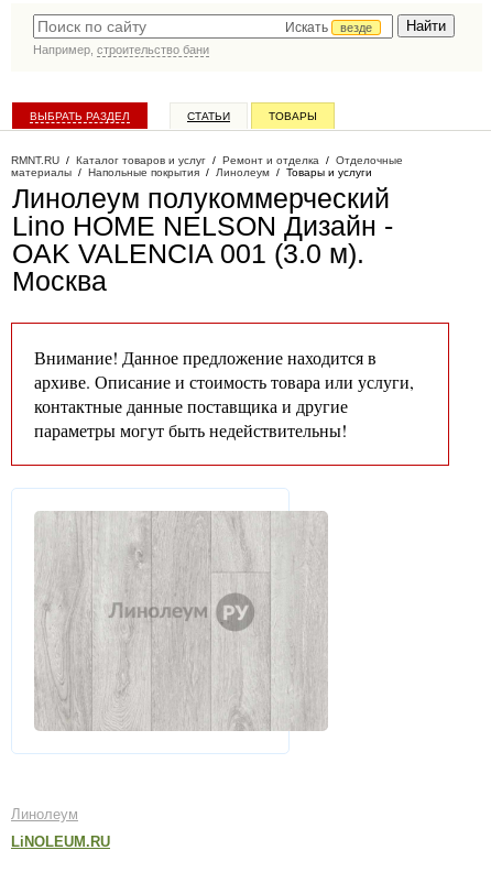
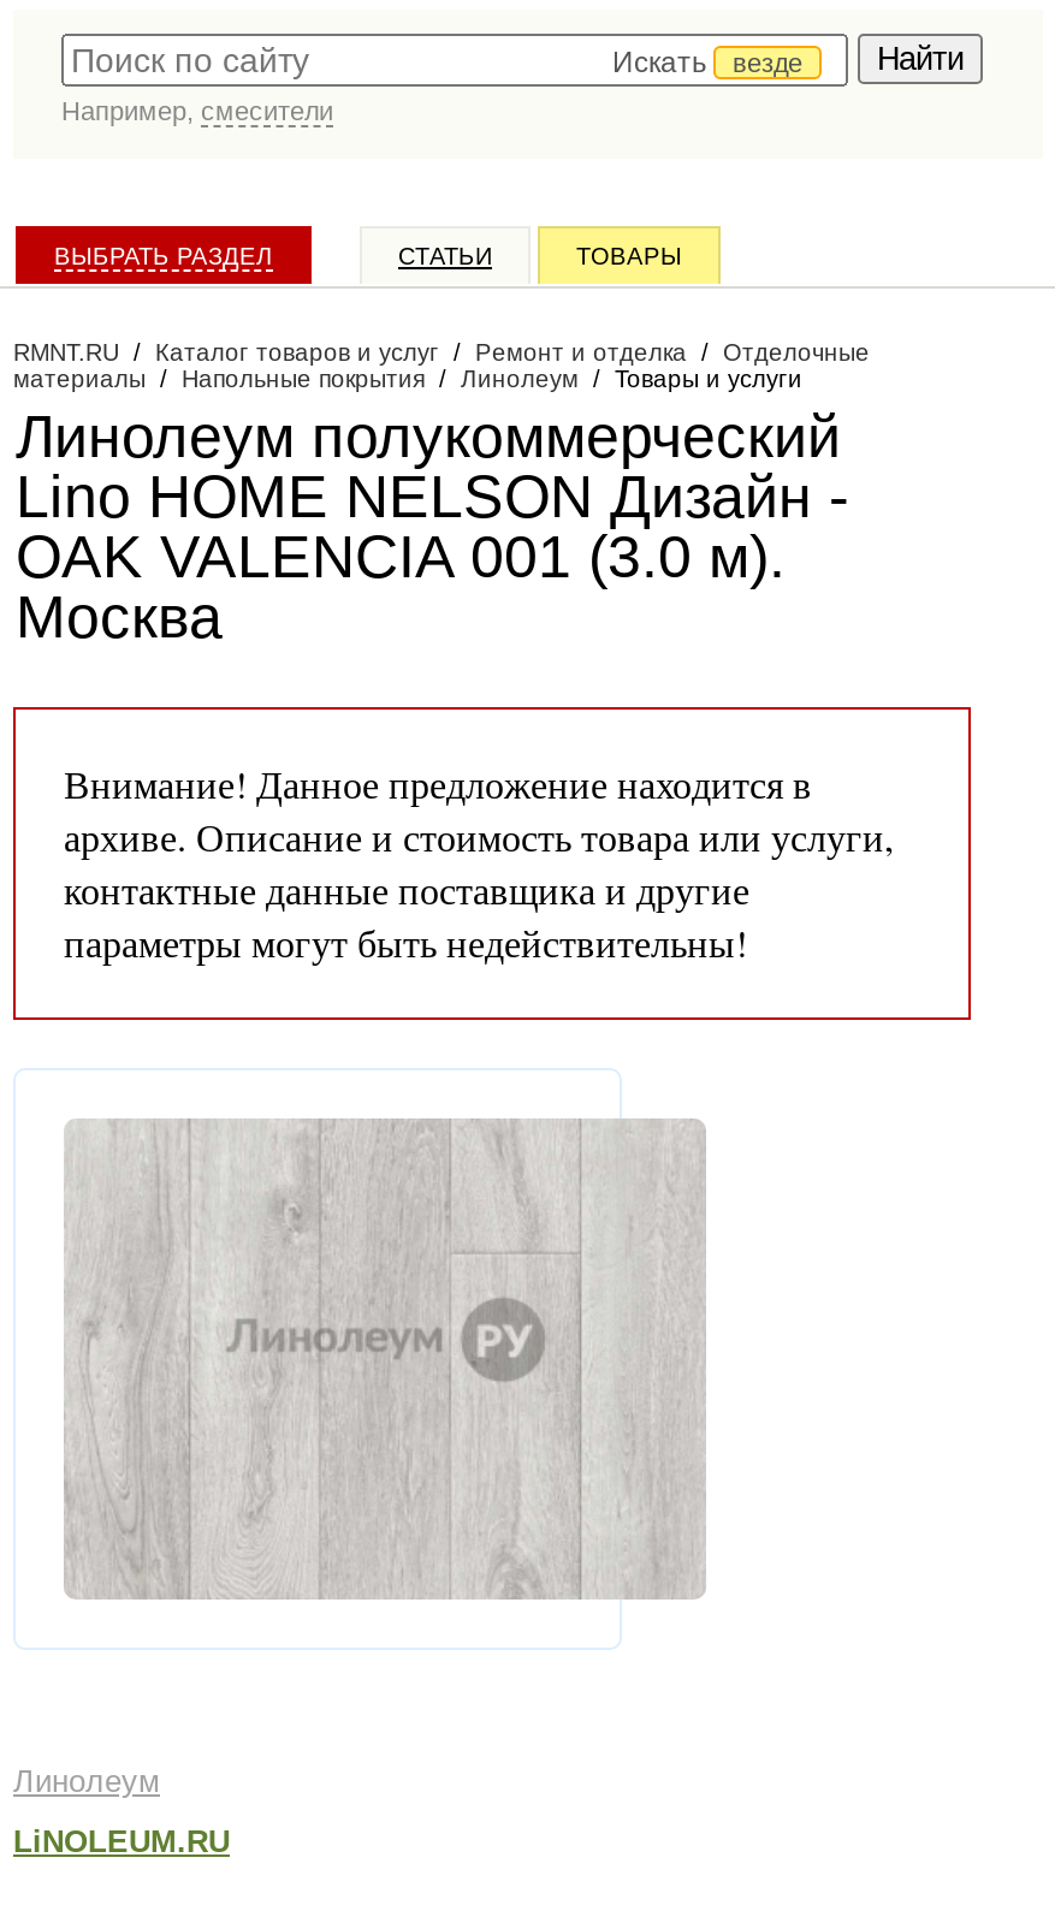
- Например, строительство бани
+ Например, смесители
